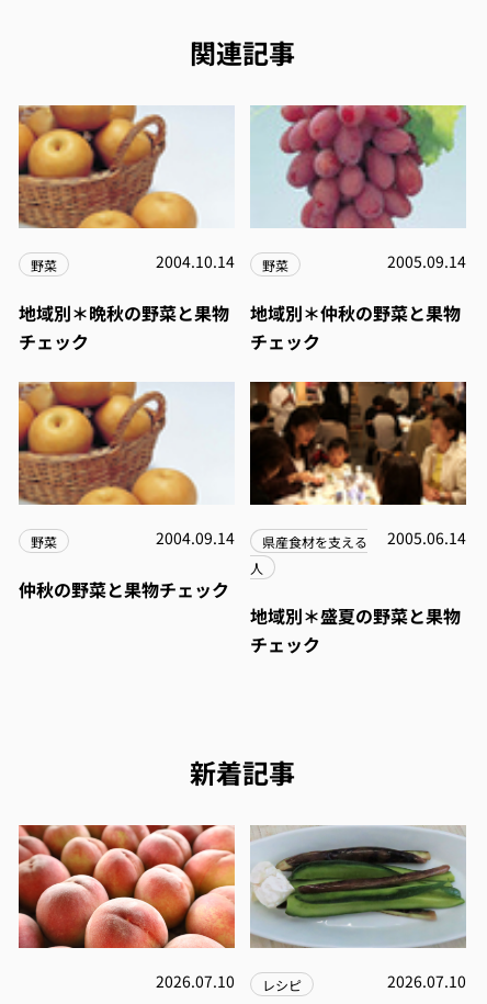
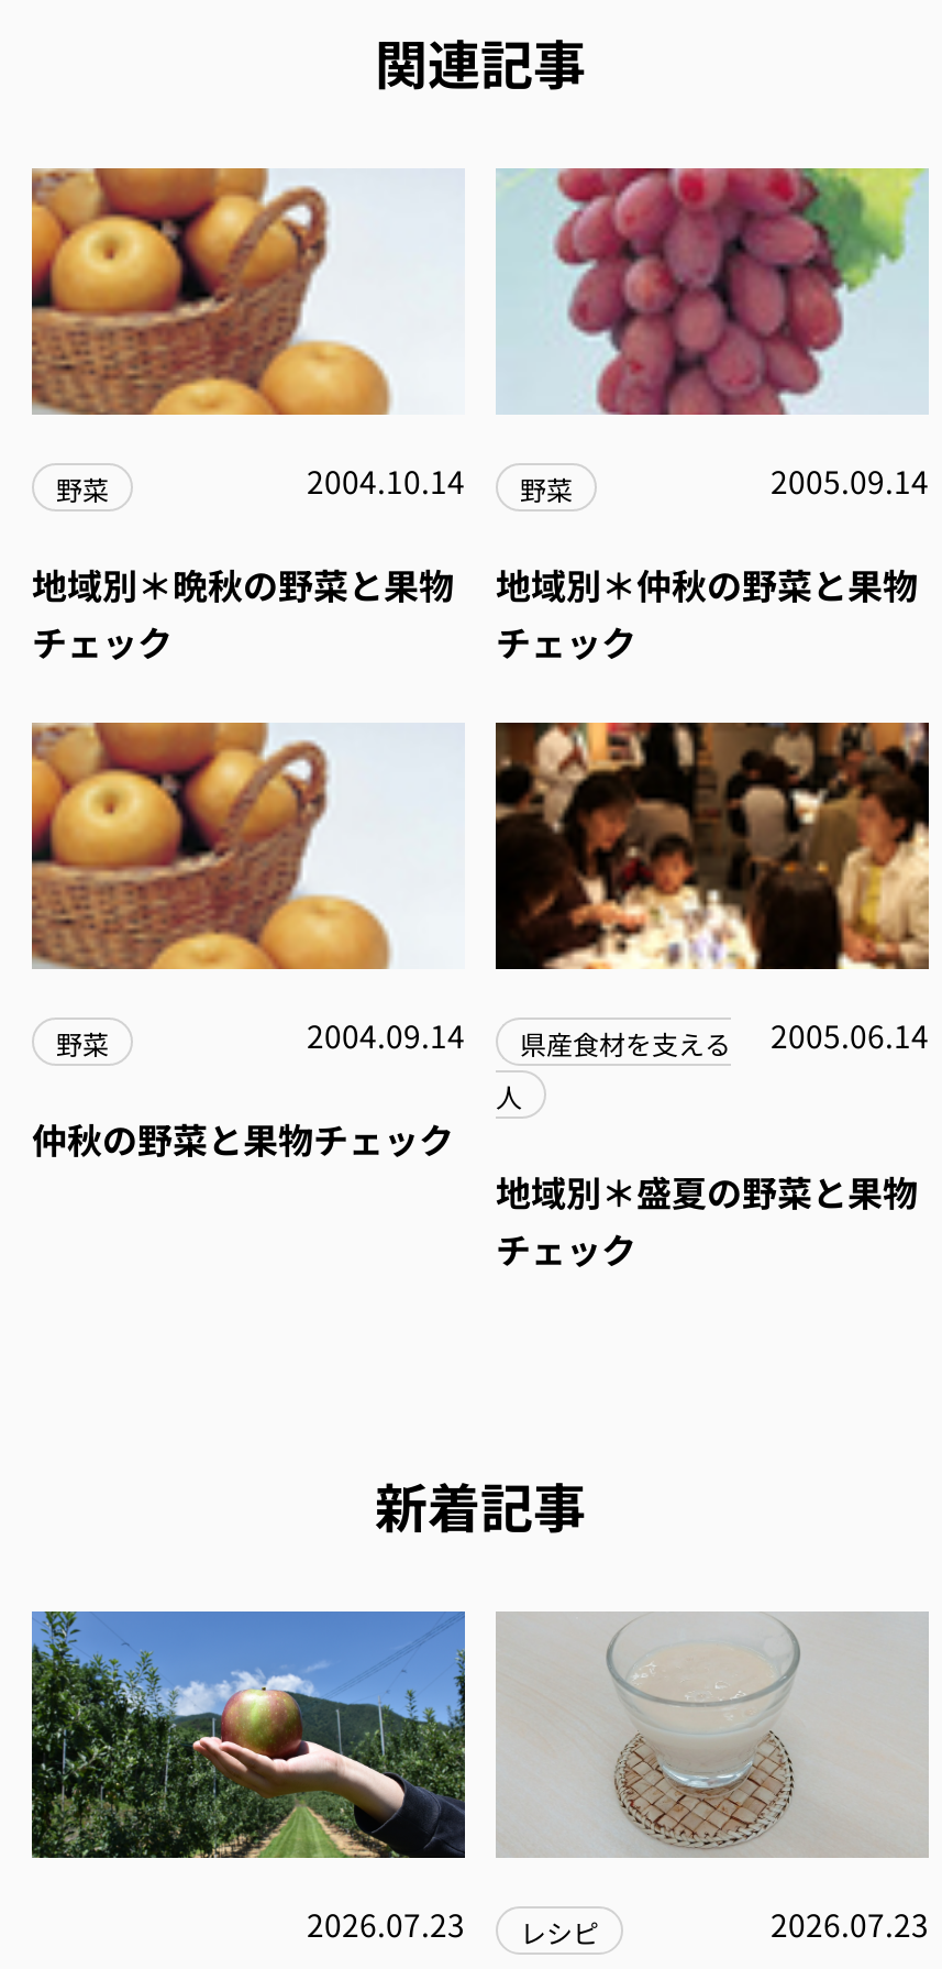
- [image]
- 2026.07.10 レシピ
+ [image]
+ 2026.07.23 レシピ

- [image]
- 2026.07.10
+ [image]
+ 2026.07.23
